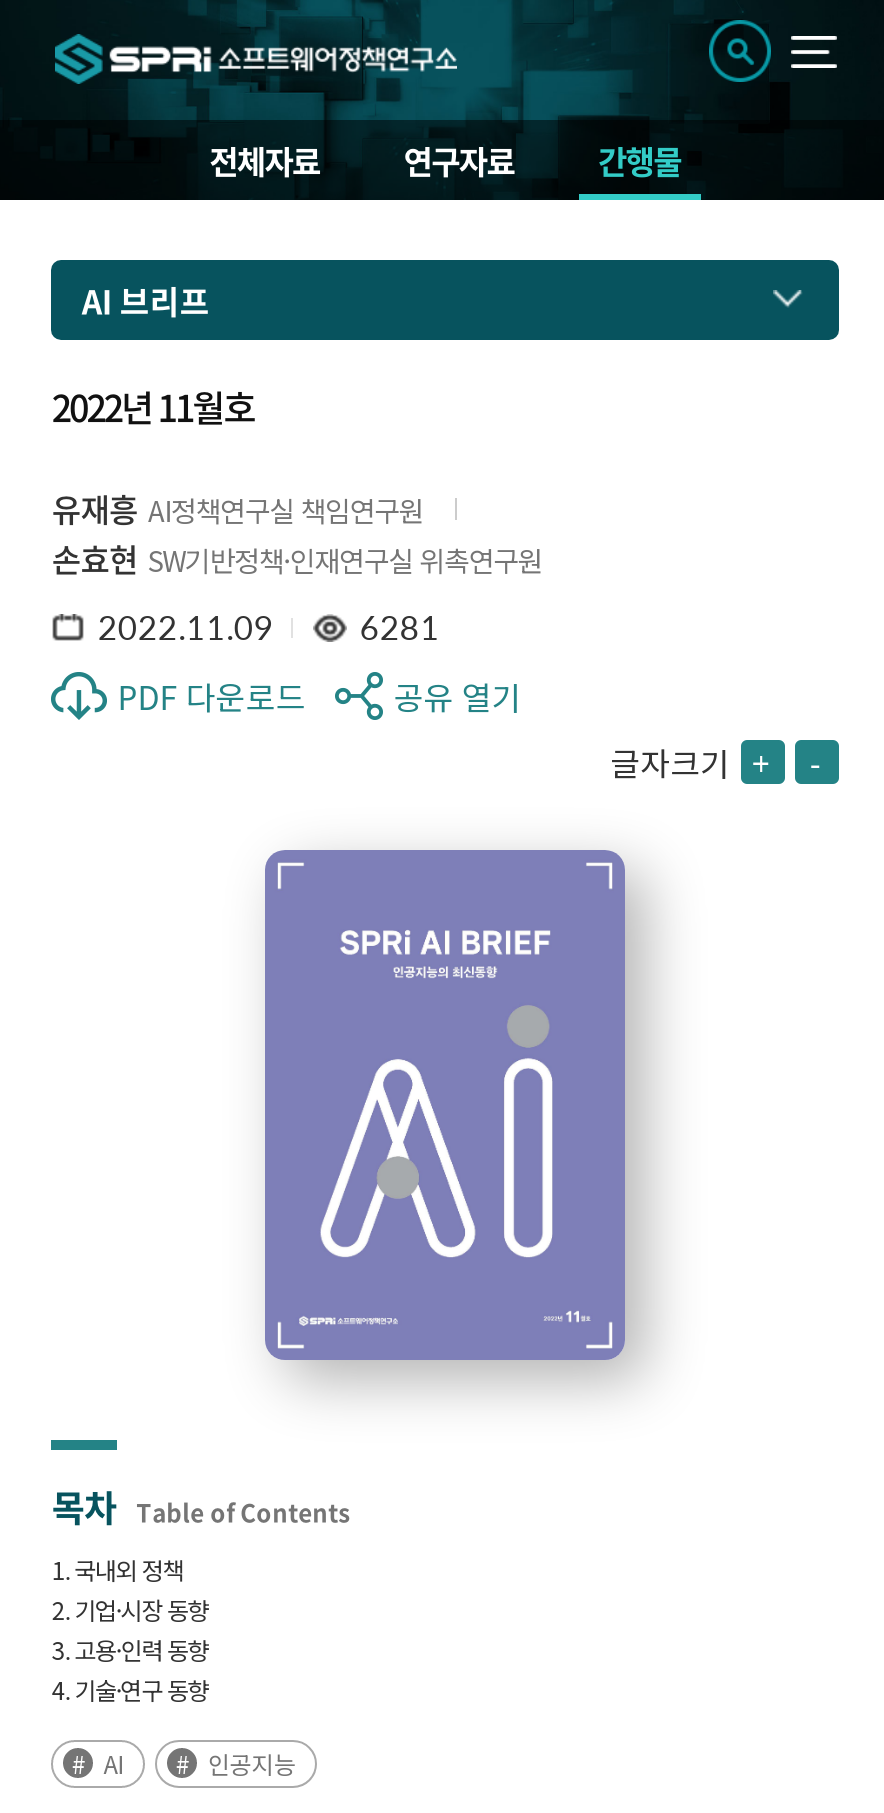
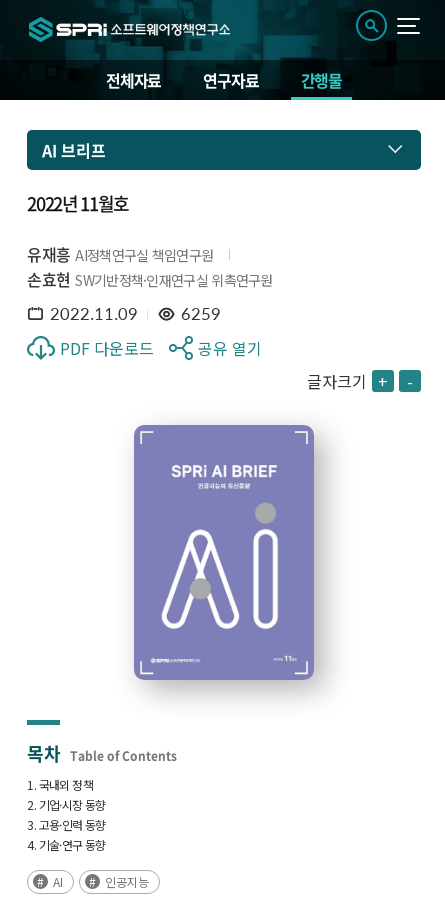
- 2022.11.09 6281
+ 2022.11.09 6259
